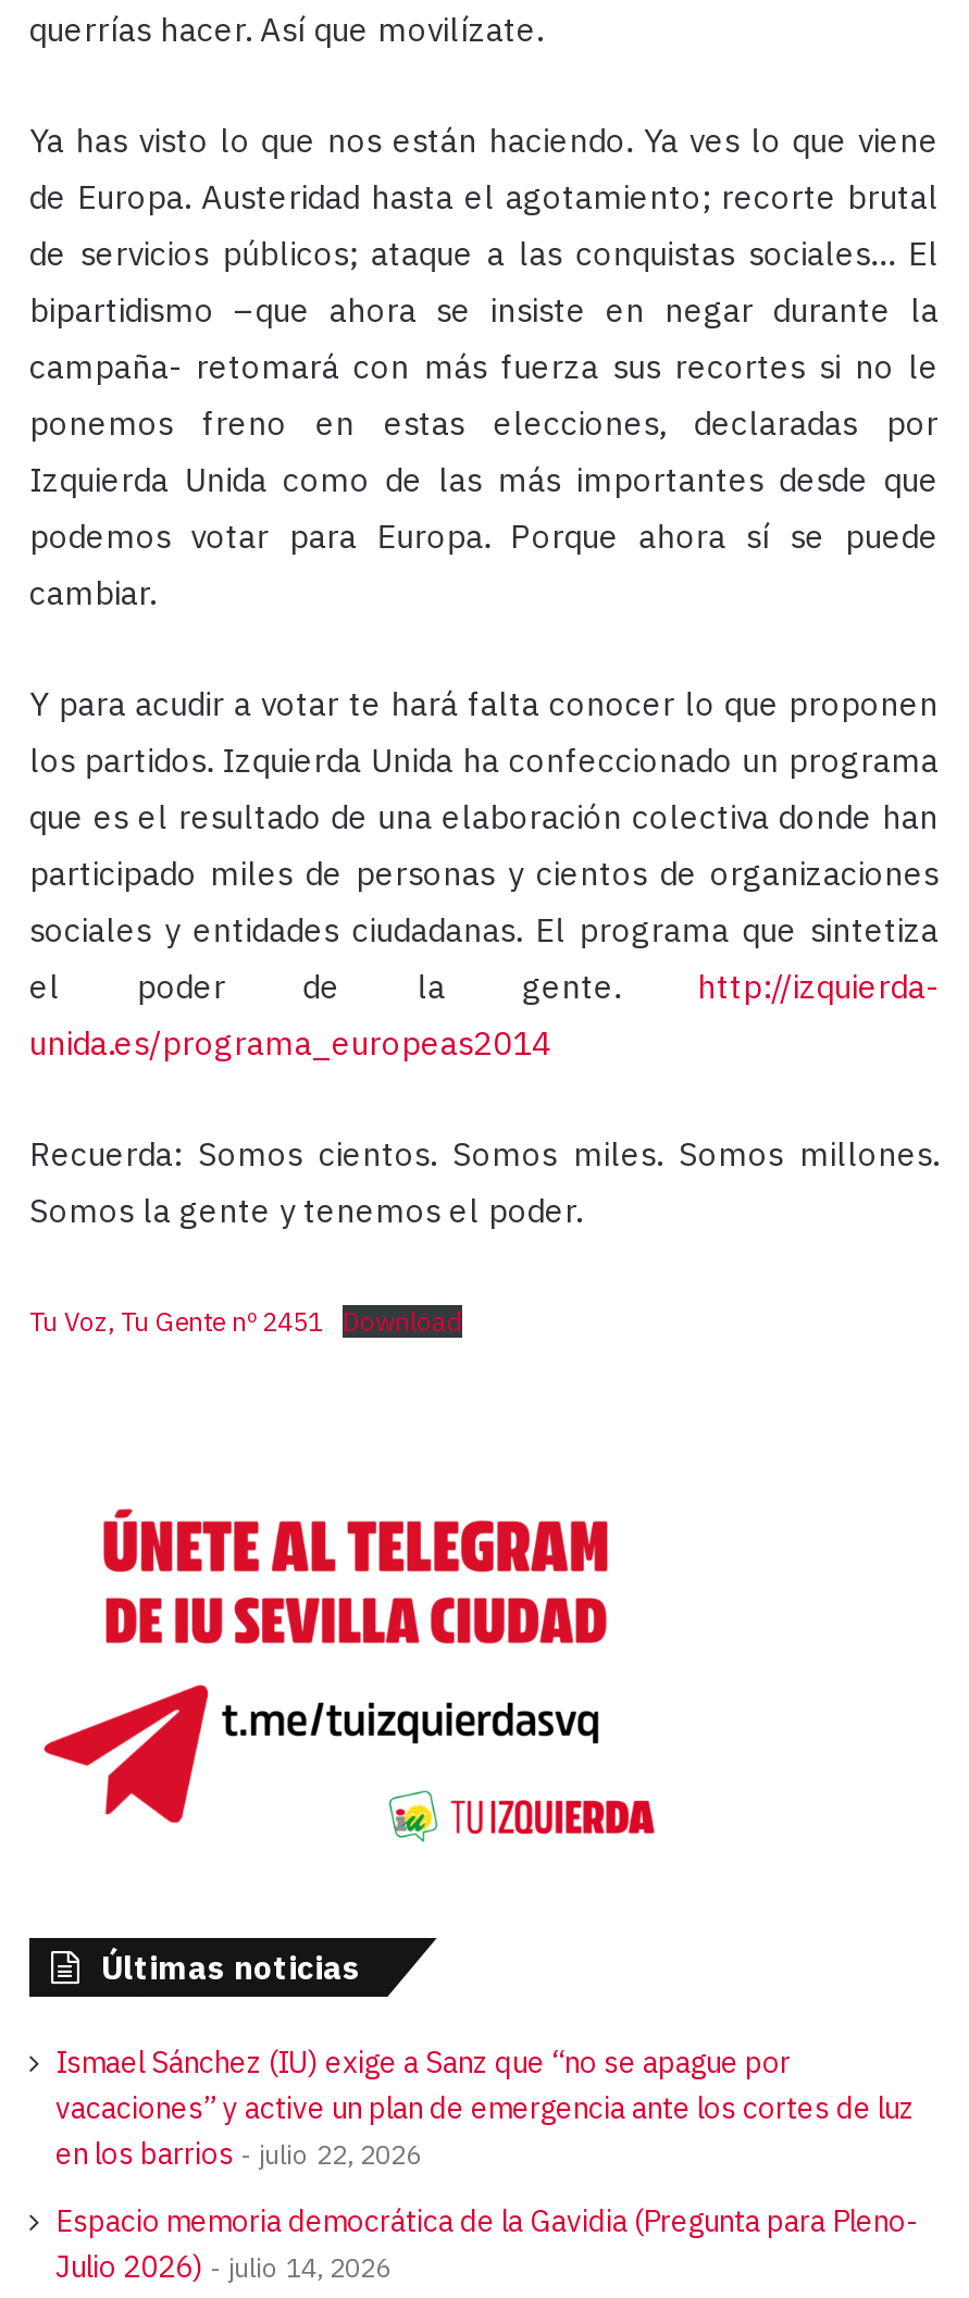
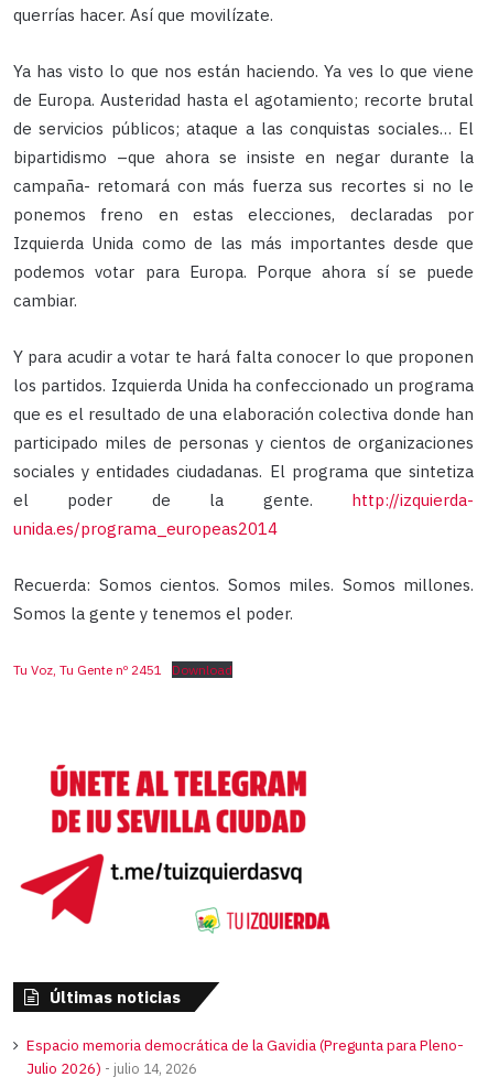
- Ismael Sánchez (IU) exige a Sanz que “no se apague por
- vacaciones” y active un plan de emergencia ante los cortes de luz
- en los barrios
- julio 22, 2026
